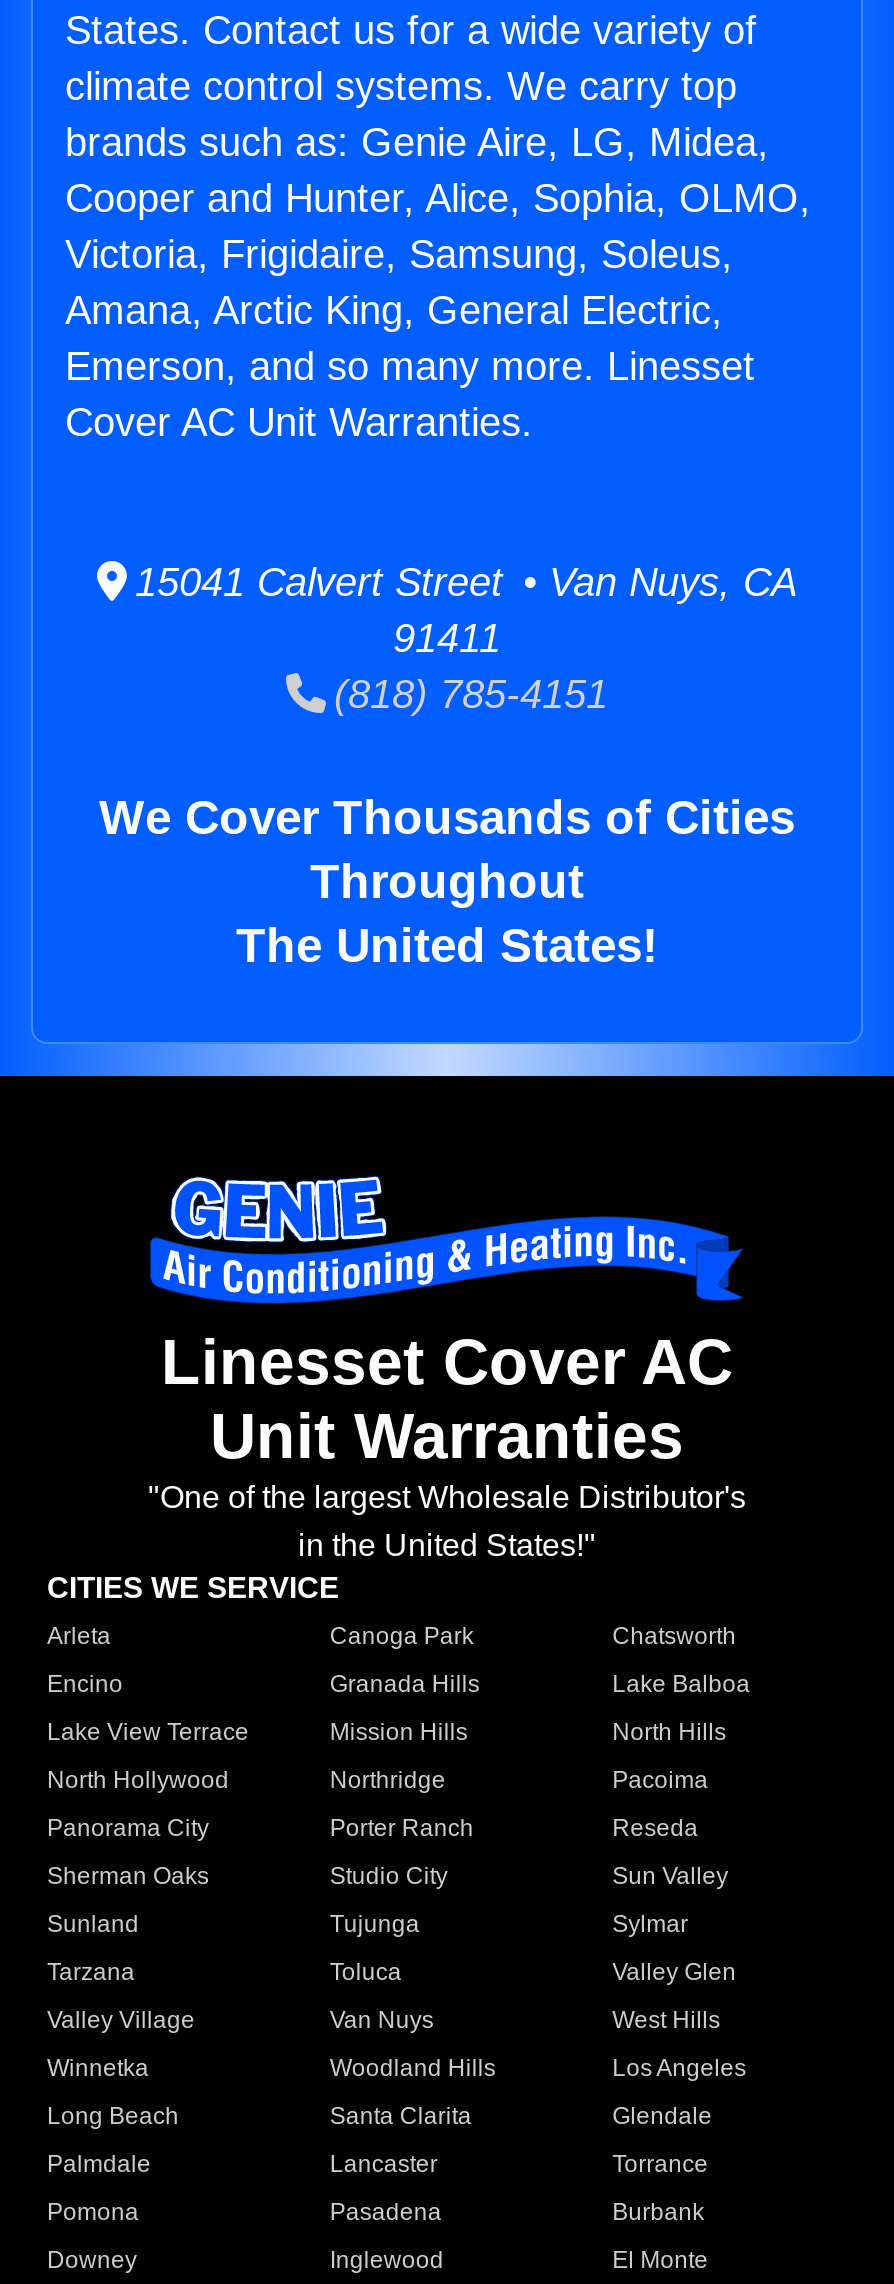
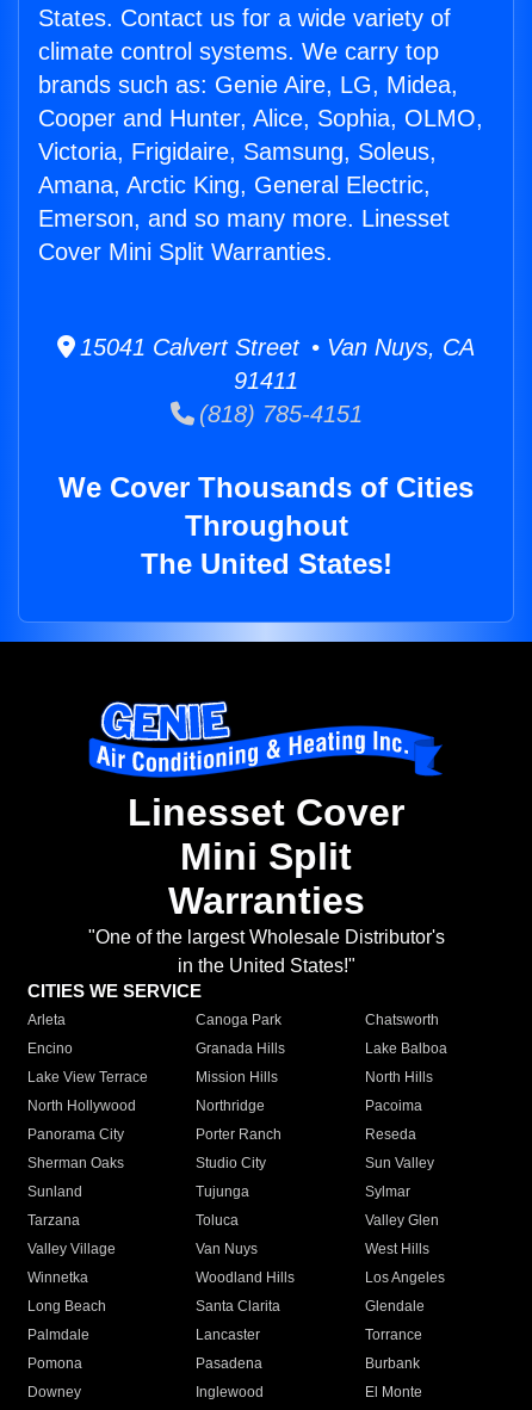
- Cover AC Unit Warranties.
+ Cover Mini Split Warranties.

- Linesset Cover AC
- Unit Warranties
+ Linesset Cover
+ Mini Split
+ Warranties
